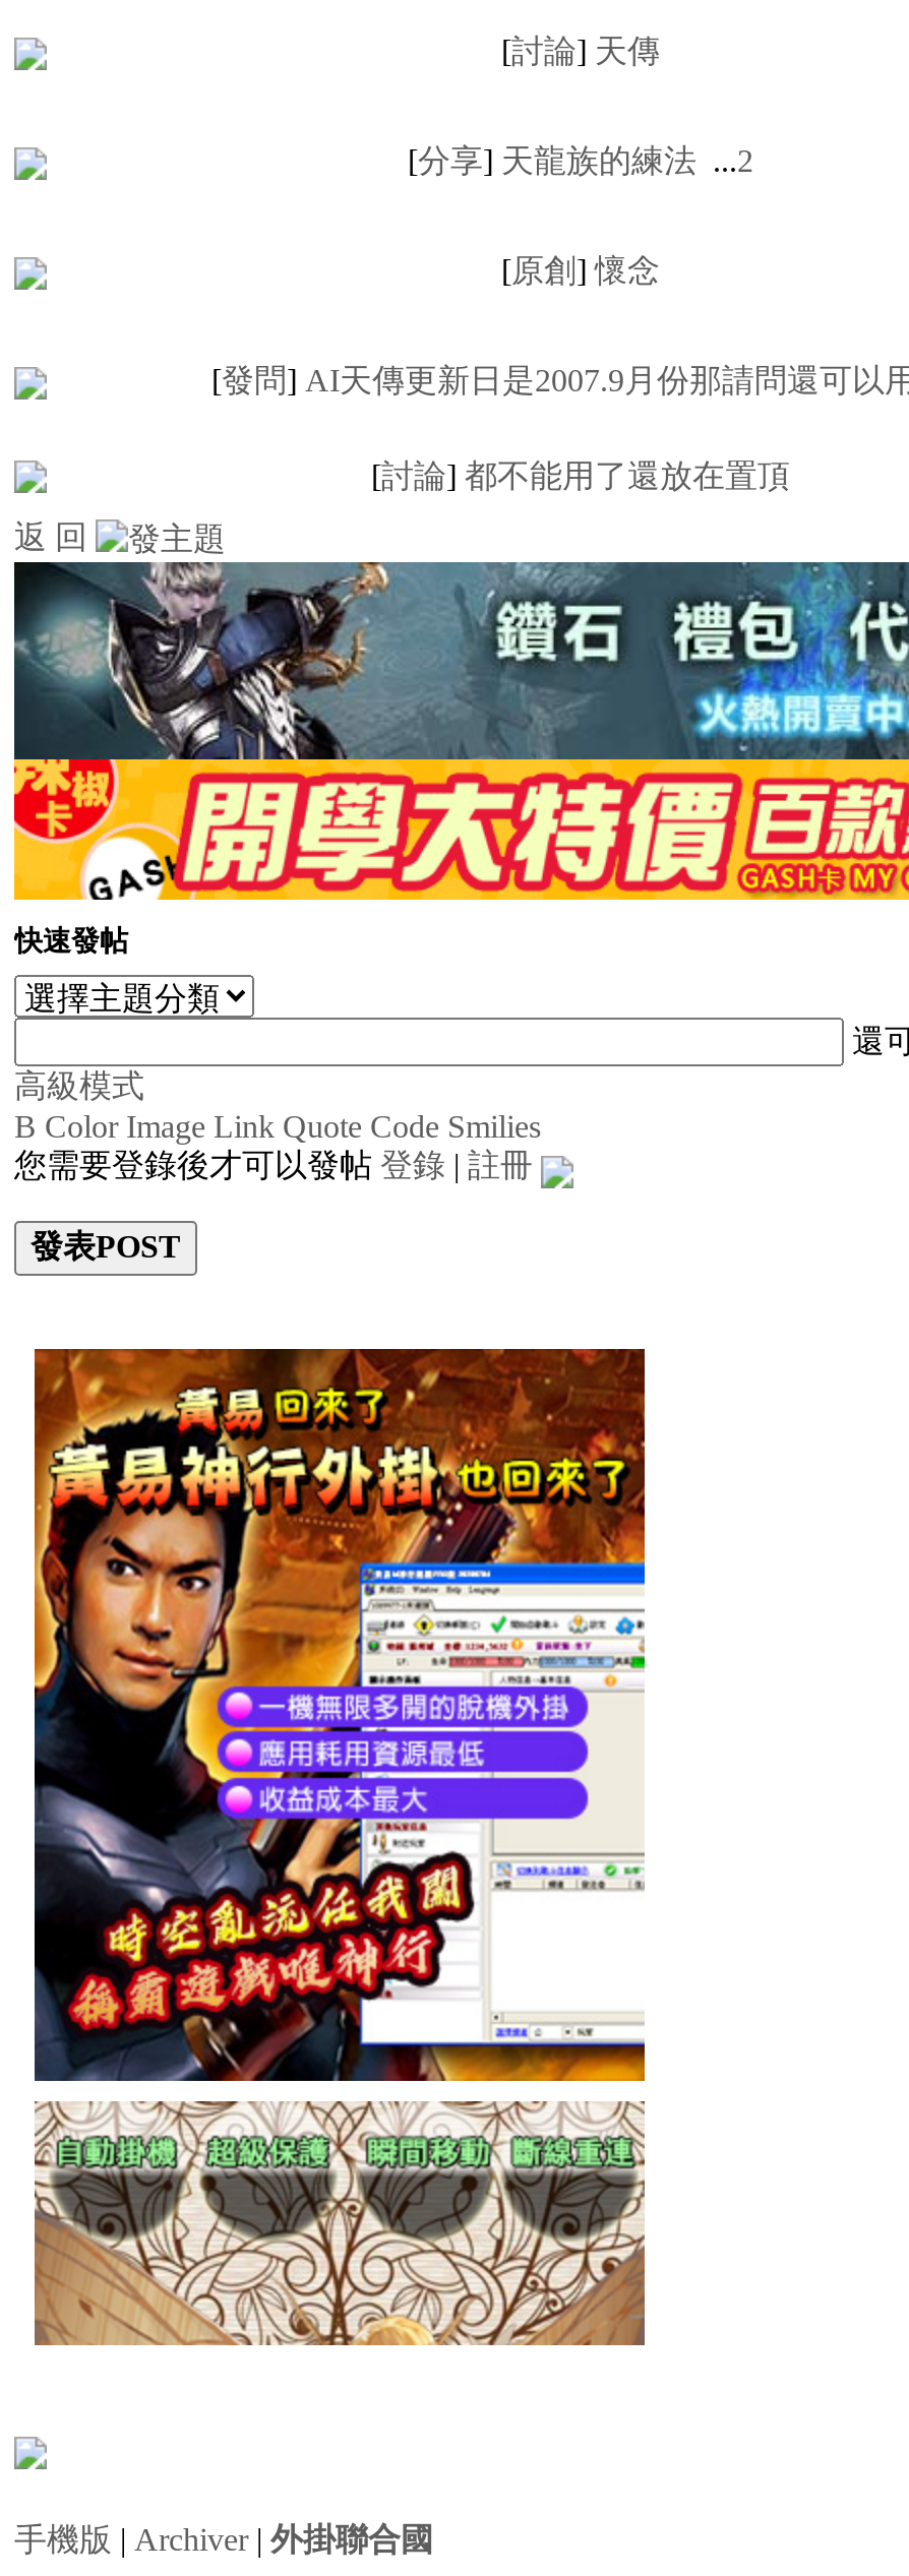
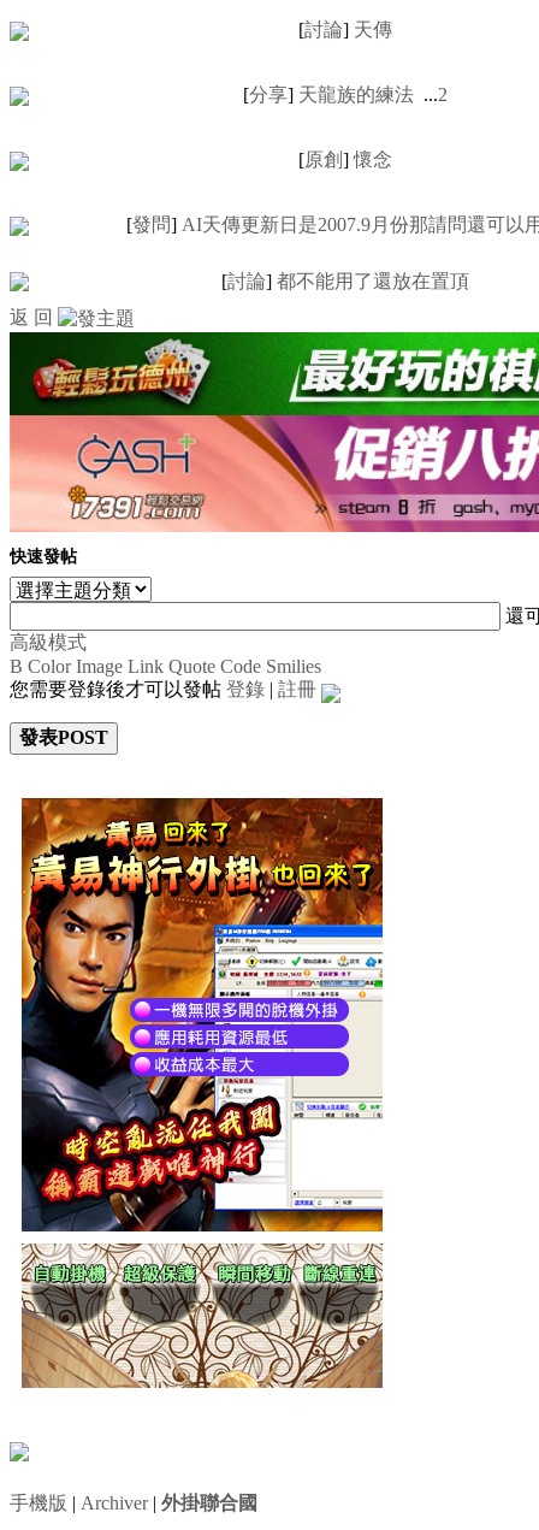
- [image]
+ [image]
